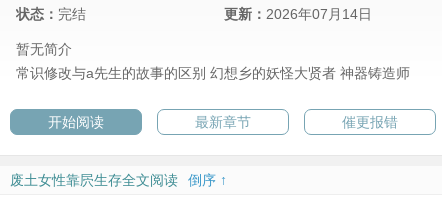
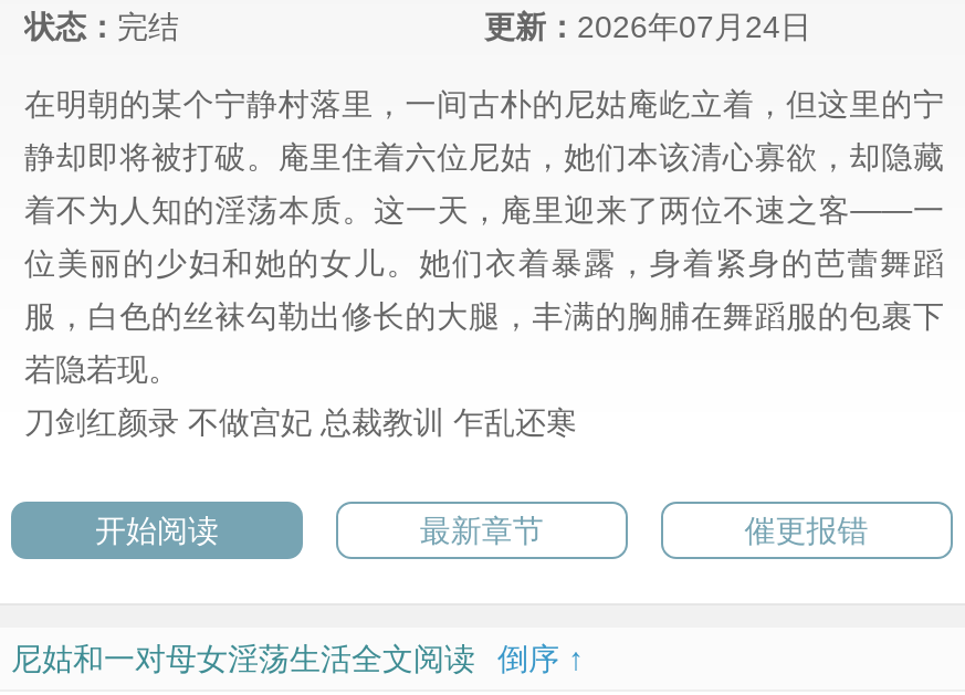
- 更新：2026年07月14日
- 暂无简介
- 常识修改与a先生的故事的区别 幻想乡的妖怪大贤者 神器铸造师
+ 更新：2026年07月24日
+ 在明朝的某个宁静村落里，一间古朴的尼姑庵屹立着，但这里的宁
+ 静却即将被打破。庵里住着六位尼姑，她们本该清心寡欲，却隐藏
+ 着不为人知的淫荡本质。这一天，庵里迎来了两位不速之客——一
+ 位美丽的少妇和她的女儿。她们衣着暴露，身着紧身的芭蕾舞蹈
+ 服，白色的丝袜勾勒出修长的大腿，丰满的胸脯在舞蹈服的包裹下
+ 若隐若现。
+ 刀剑红颜录 不做宫妃 总裁教训 乍乱还寒

- 废土女性靠屄生存全文阅读
+ 尼姑和一对母女淫荡生活全文阅读
